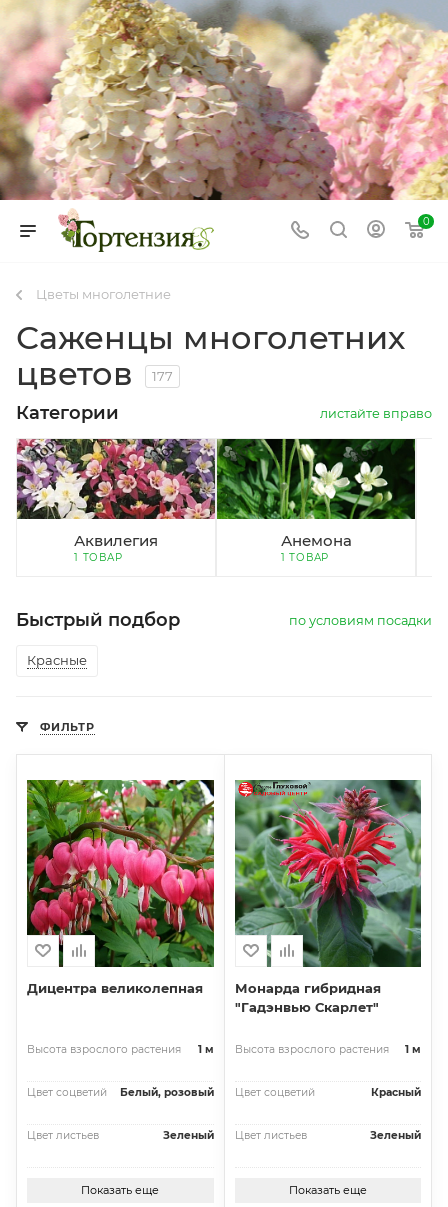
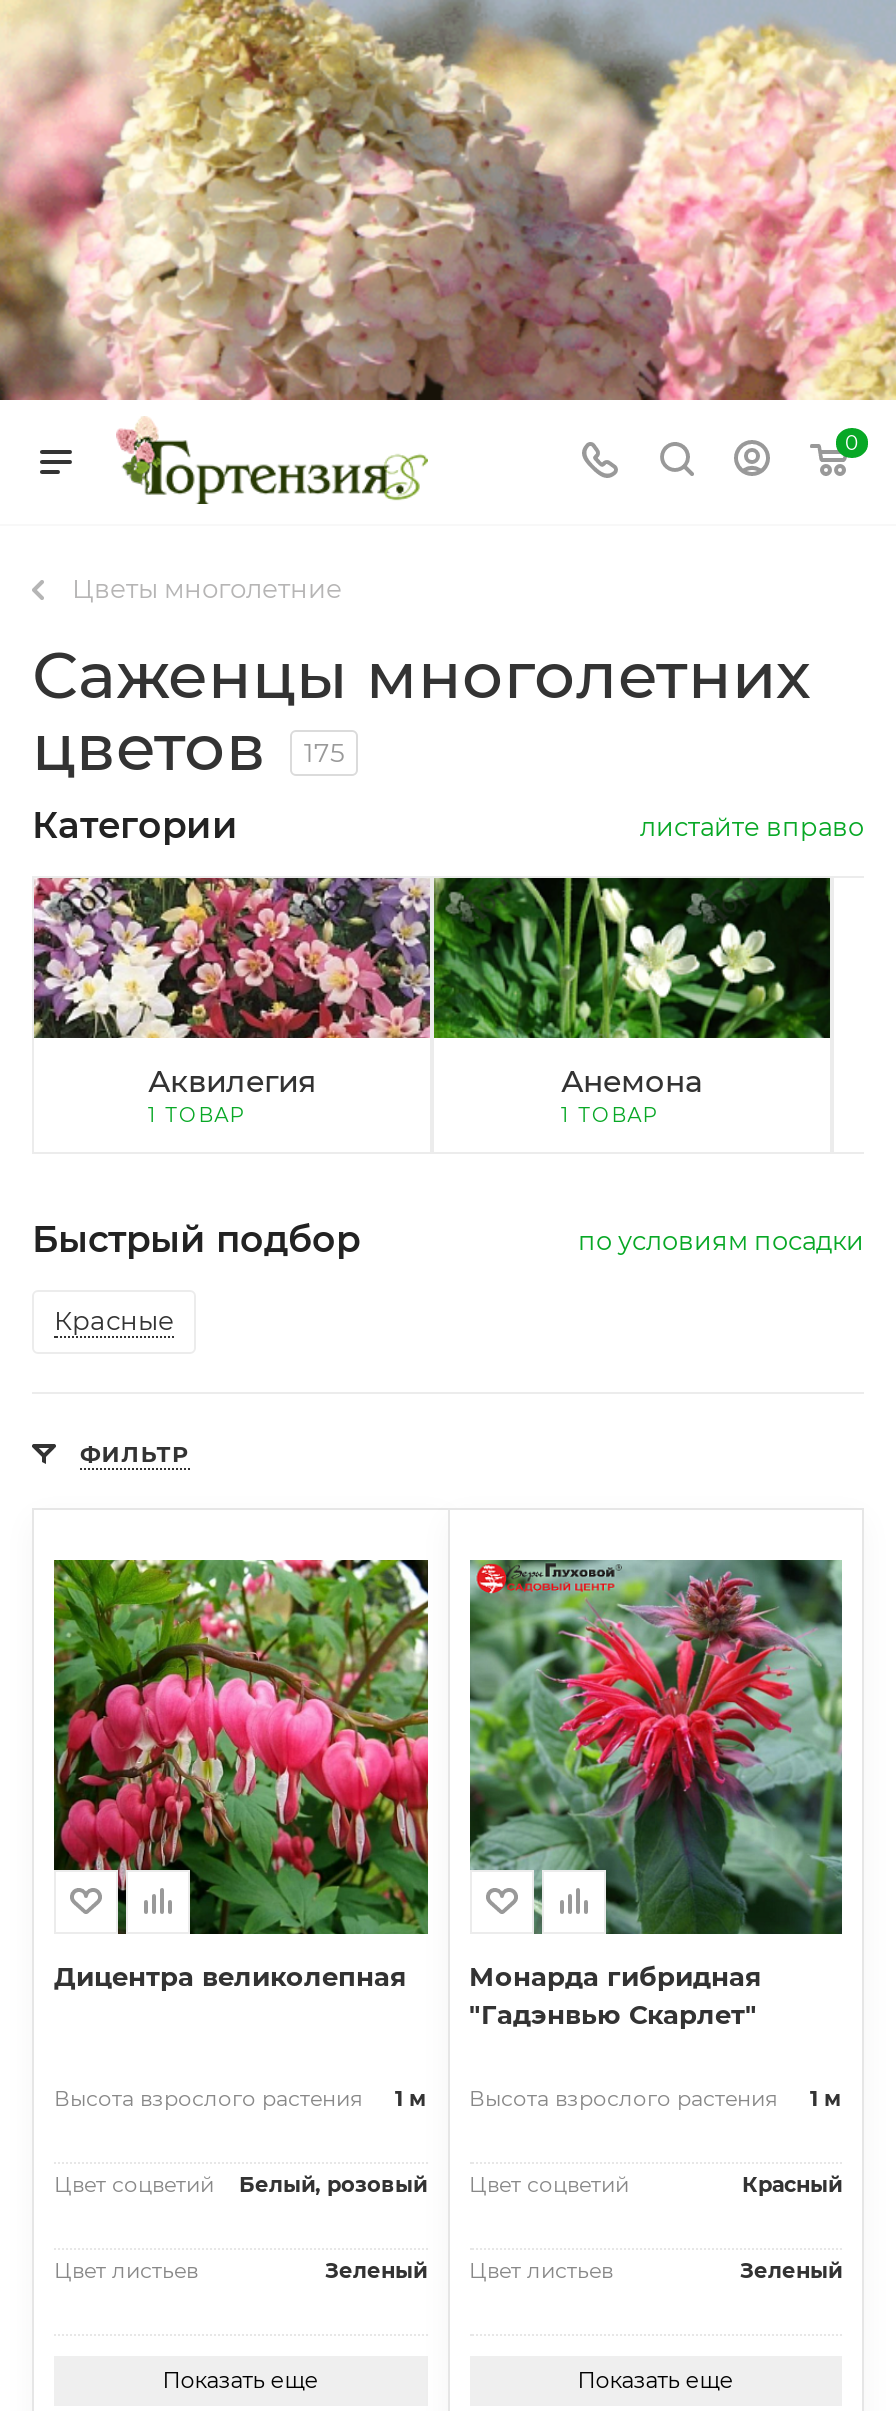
- цветов 177
+ цветов 175
